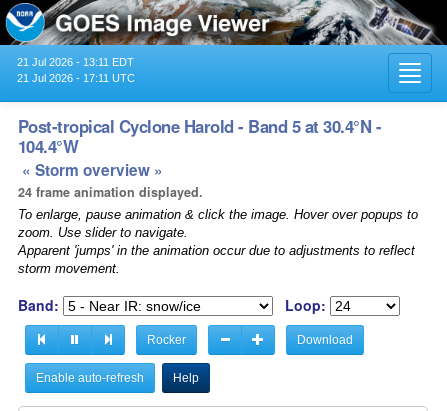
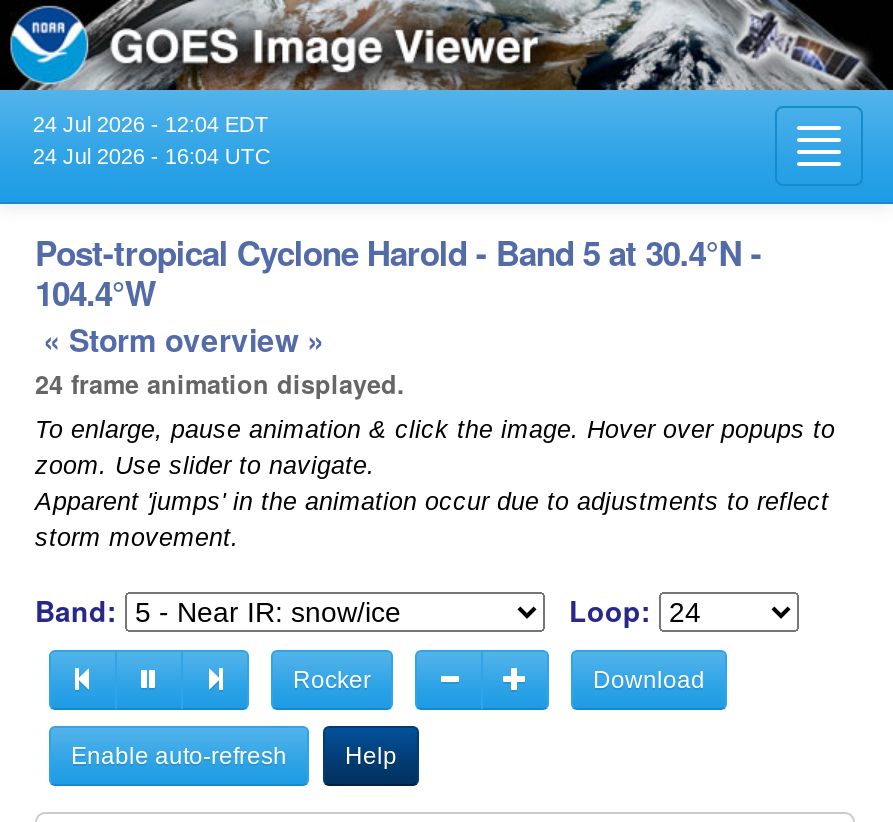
- 21 Jul 2026 - 13:11 EDT
+ 24 Jul 2026 - 12:04 EDT

- 21 Jul 2026 - 17:11 UTC
+ 24 Jul 2026 - 16:04 UTC
